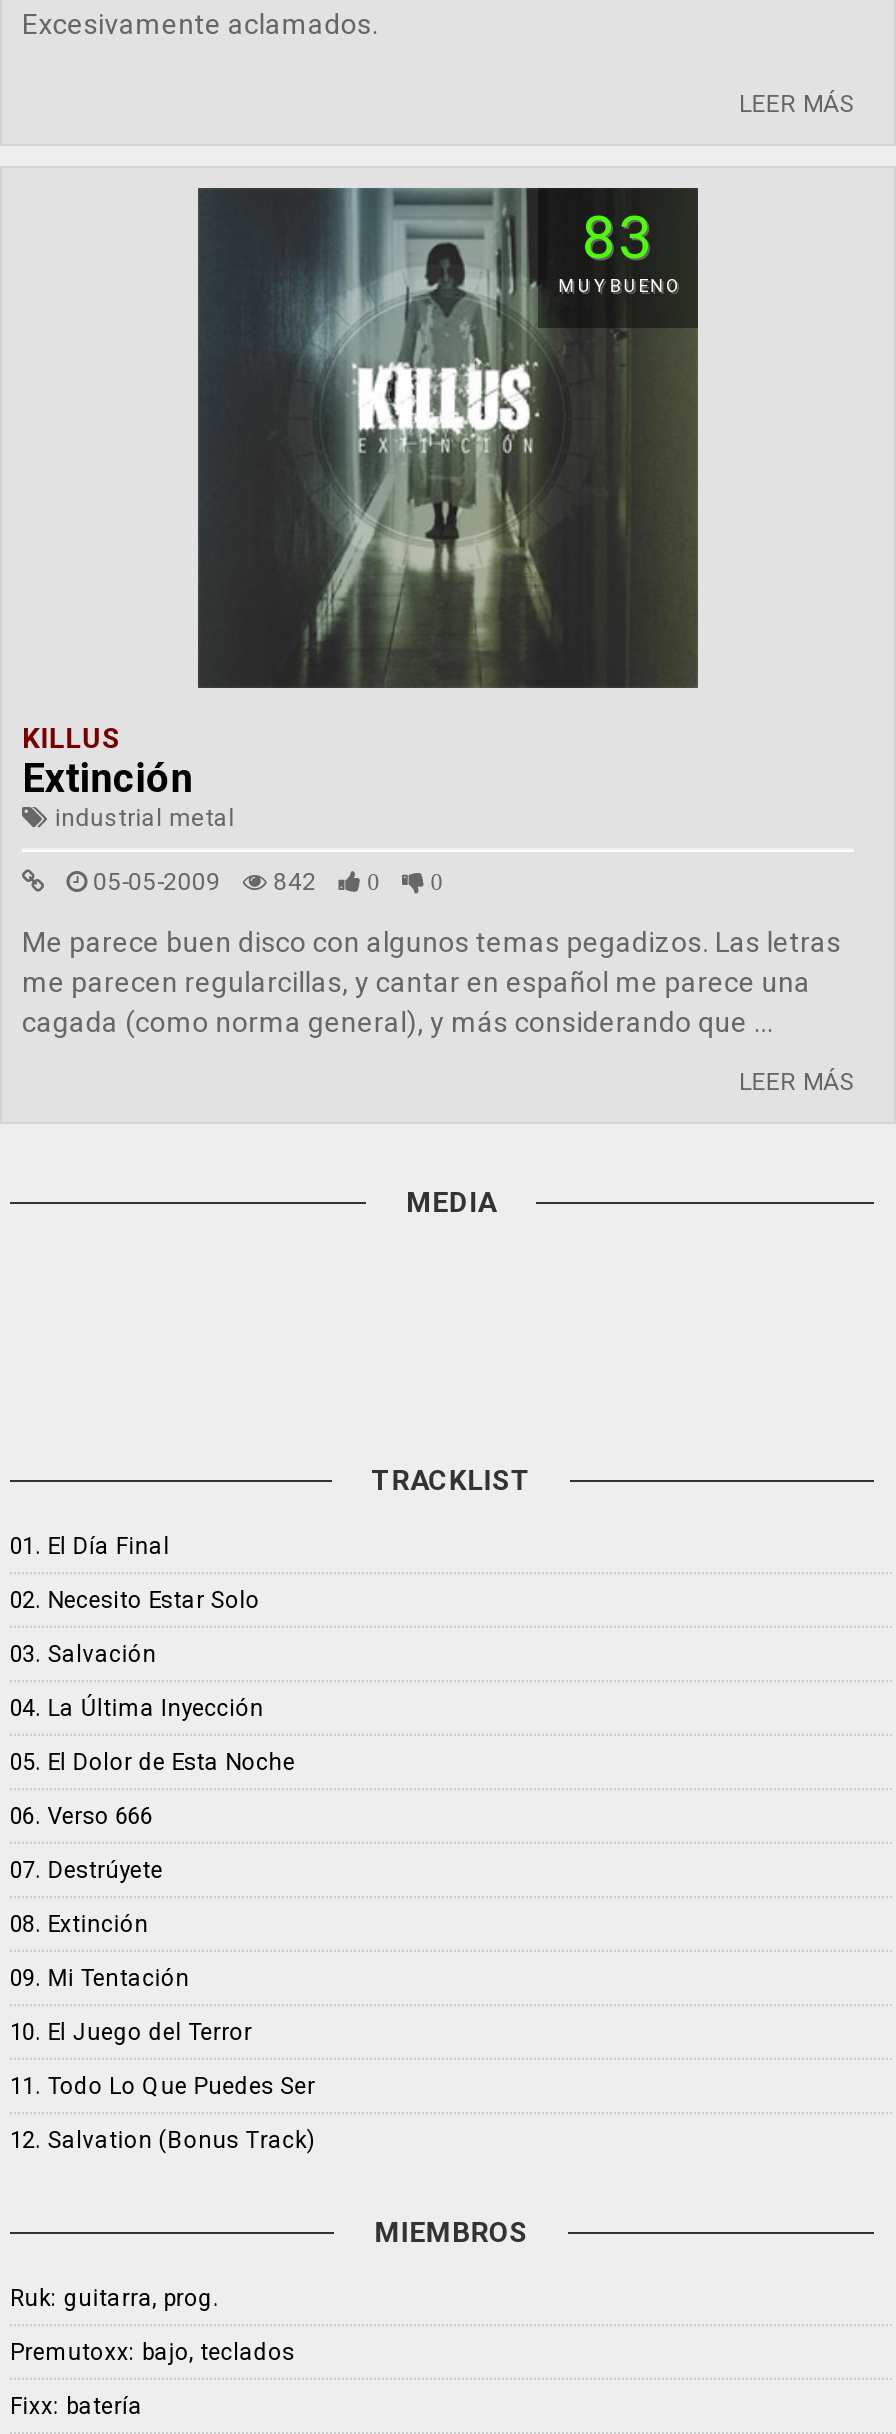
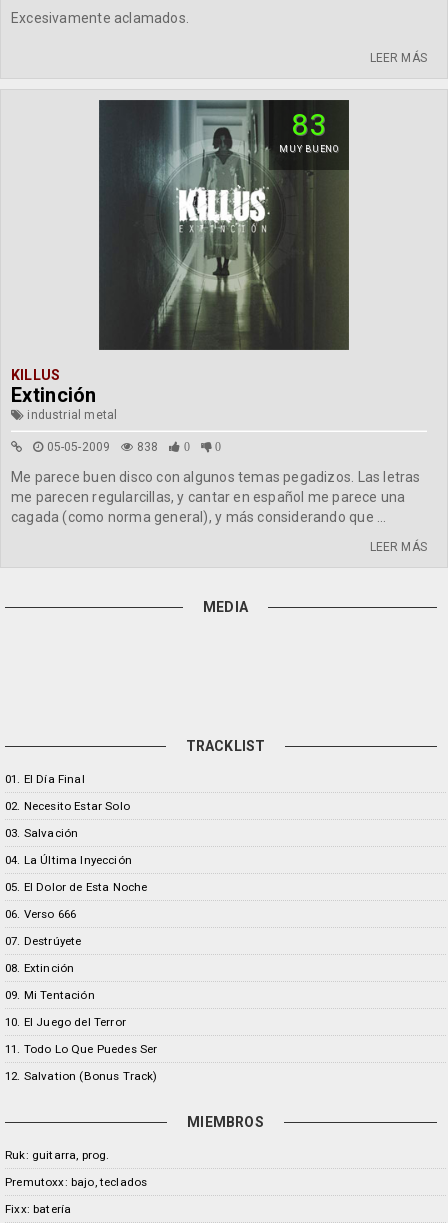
- 05-05-2009 842 0 0
+ 05-05-2009 838 0 0
